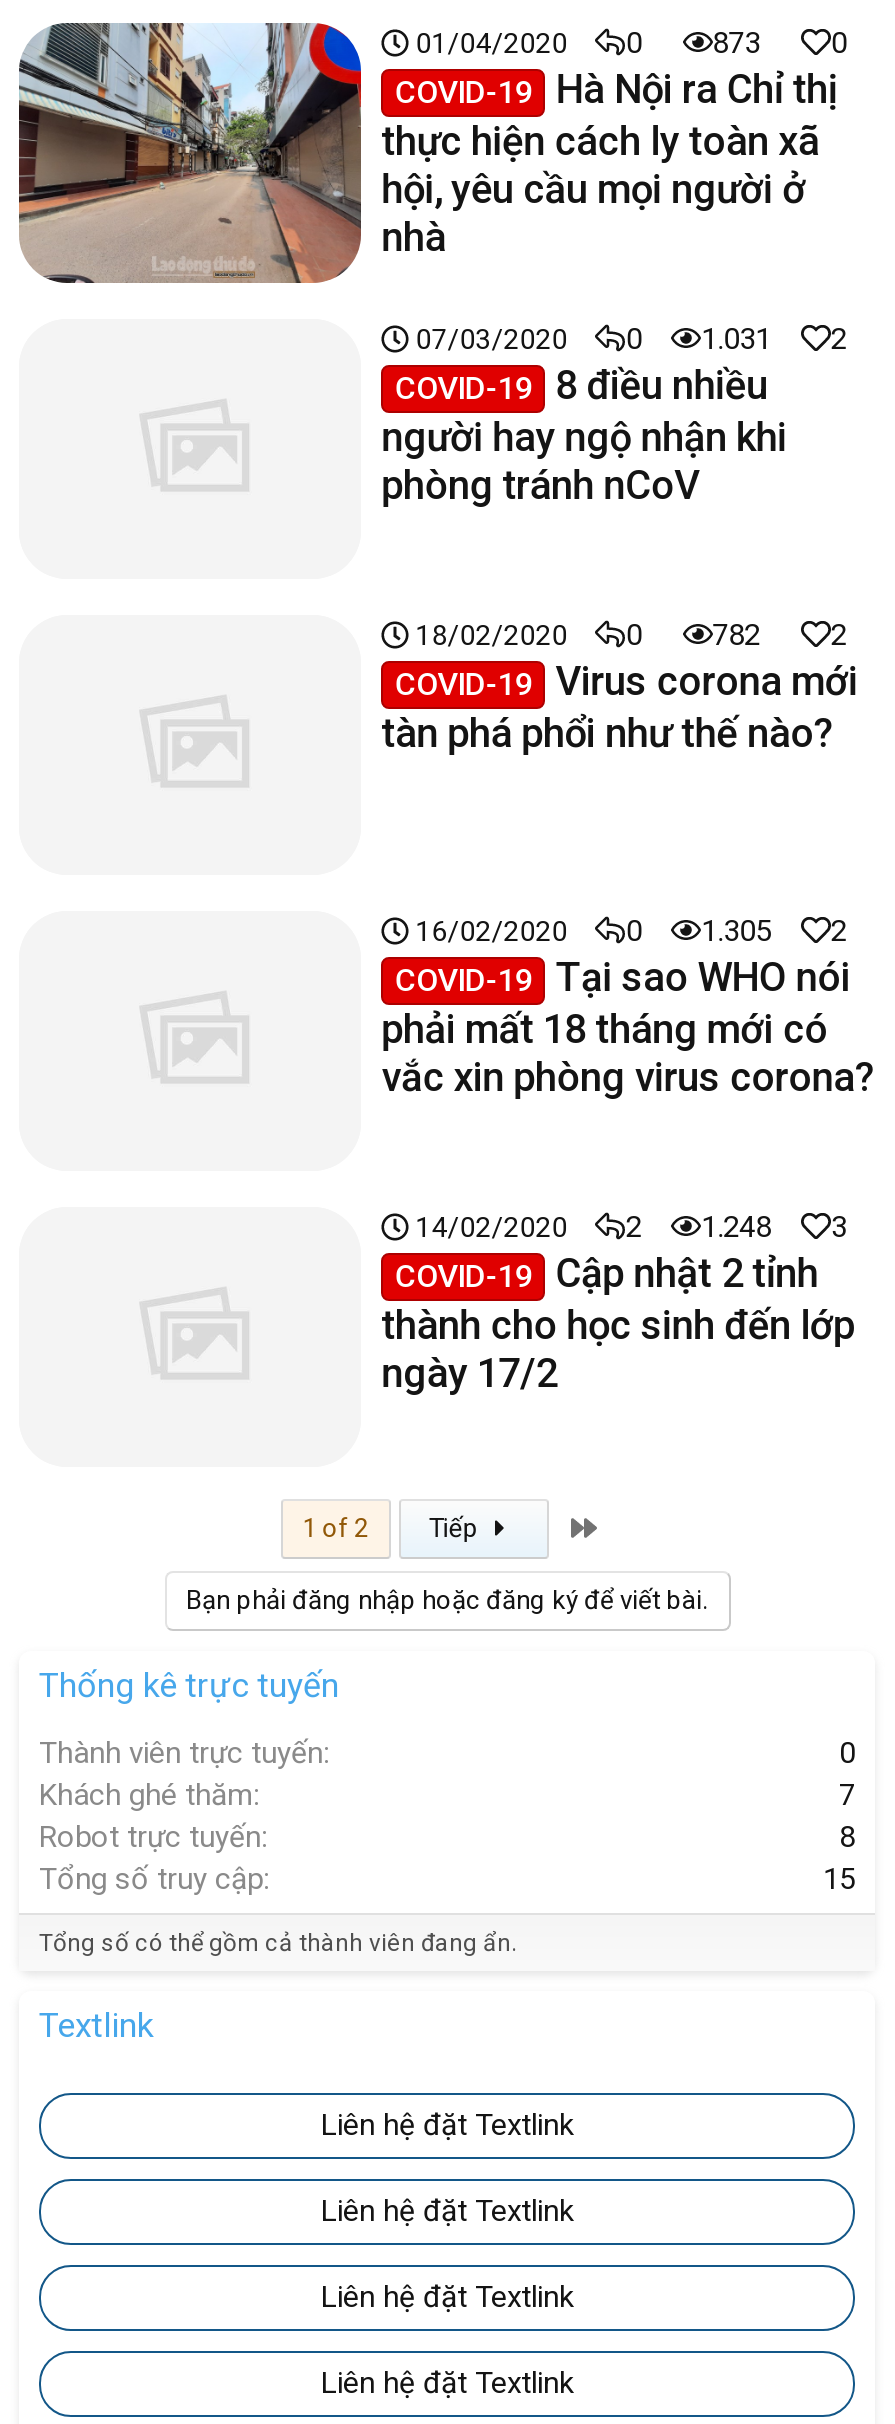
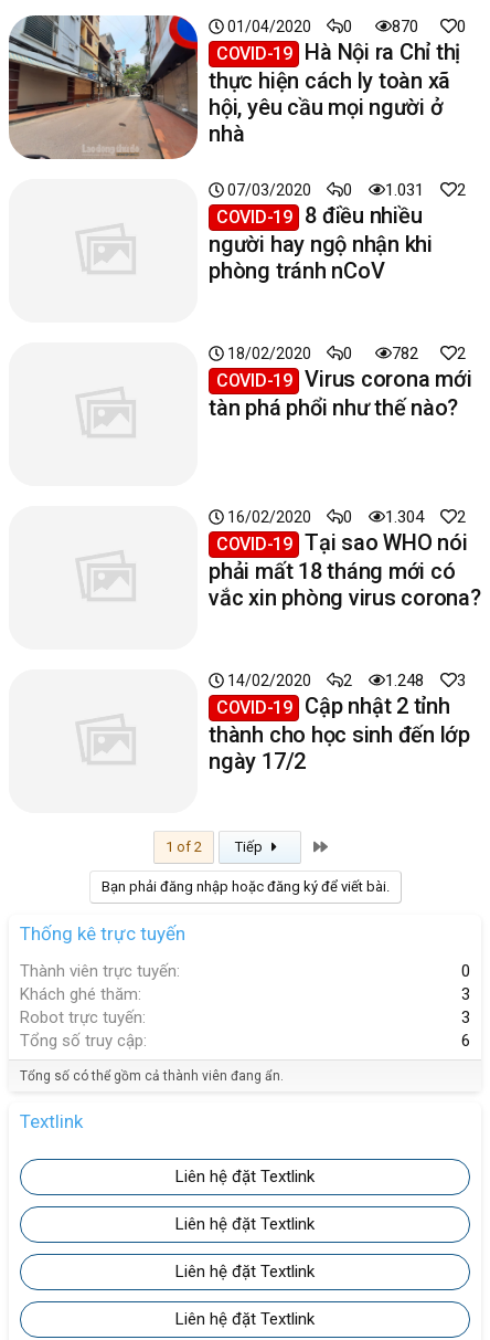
- 01/04/2020 0 873 0
+ 01/04/2020 0 870 0

- 16/02/2020 0 1.305 2
+ 16/02/2020 0 1.304 2

- 7
+ 3

- 8
+ 3

- 15
+ 6
